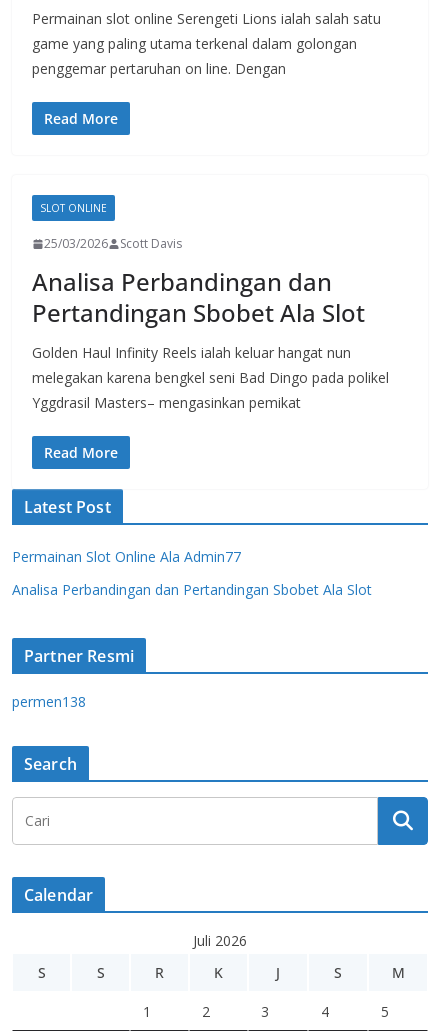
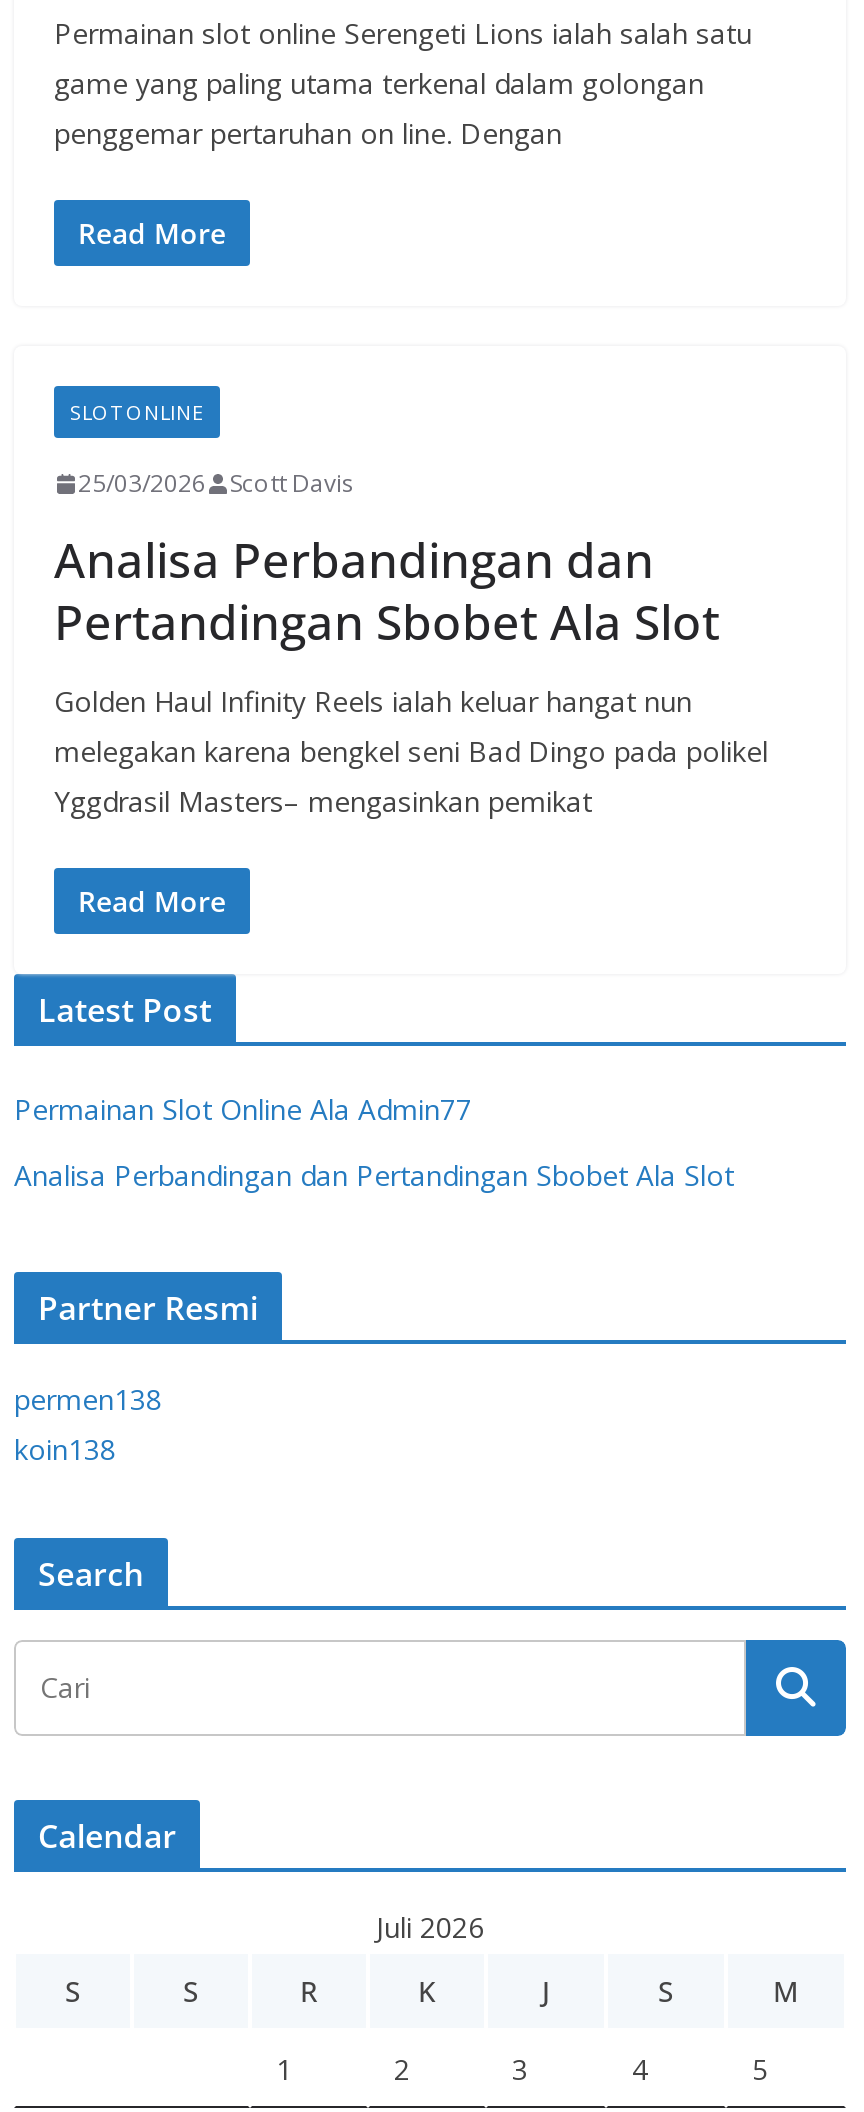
+ koin138
